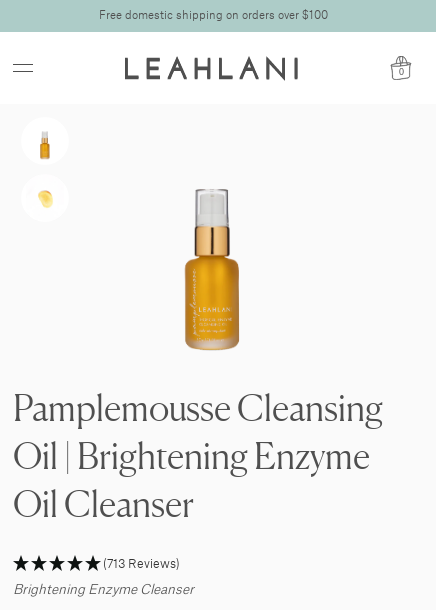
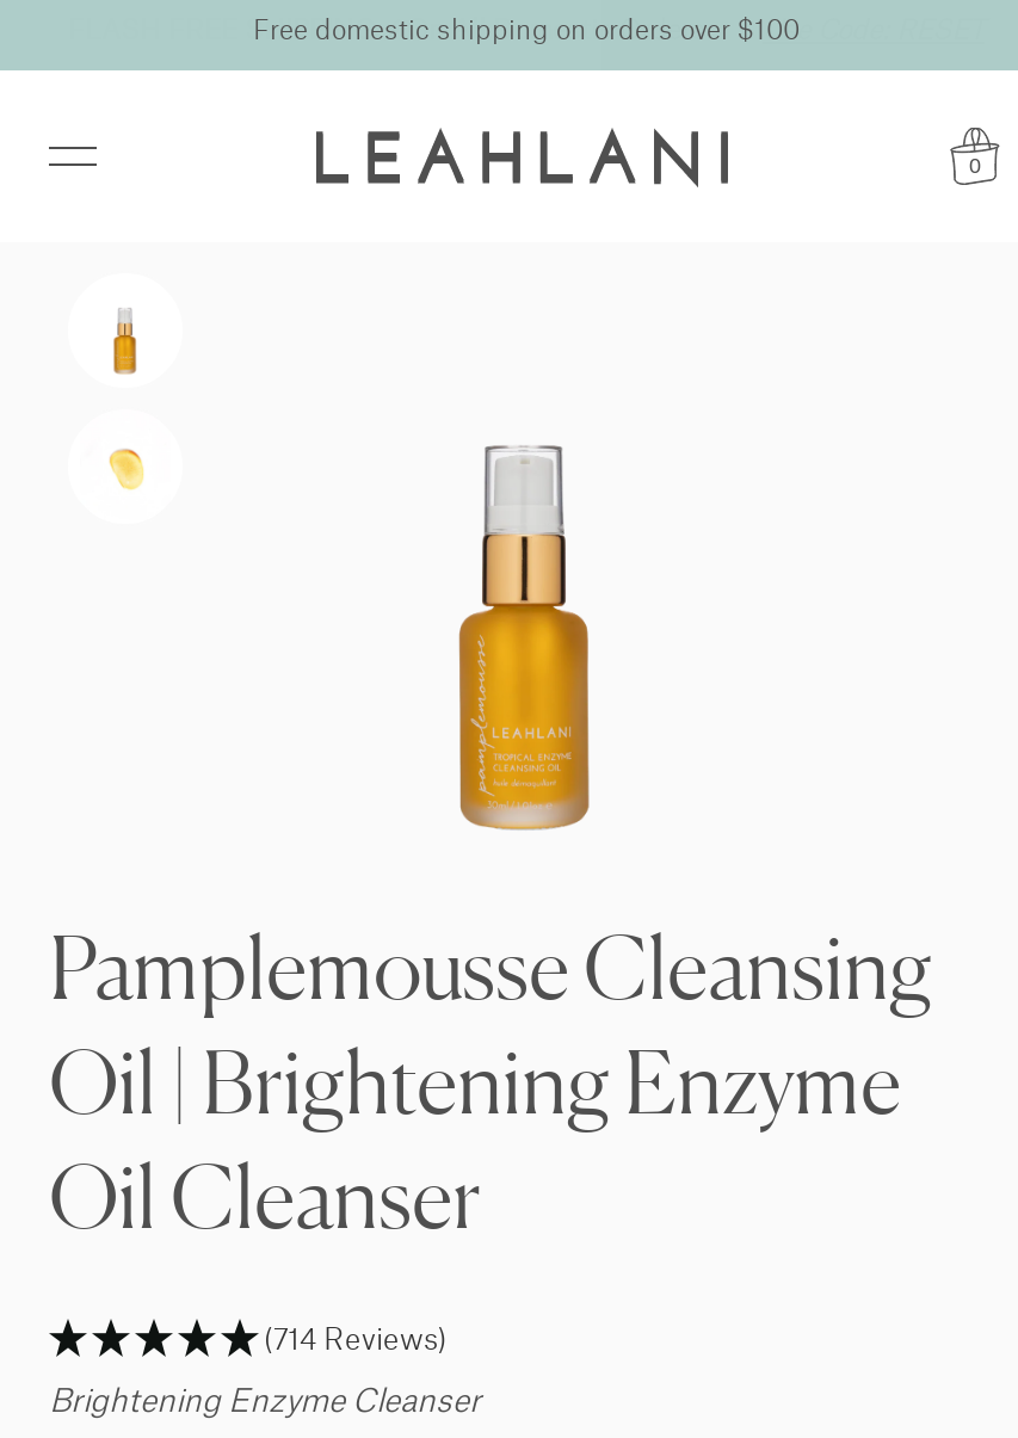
- (713 Reviews)
+ (714 Reviews)
